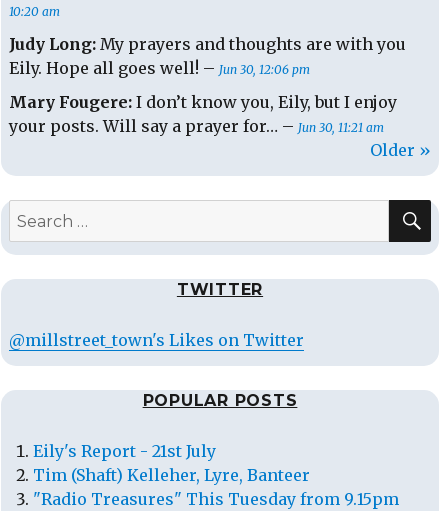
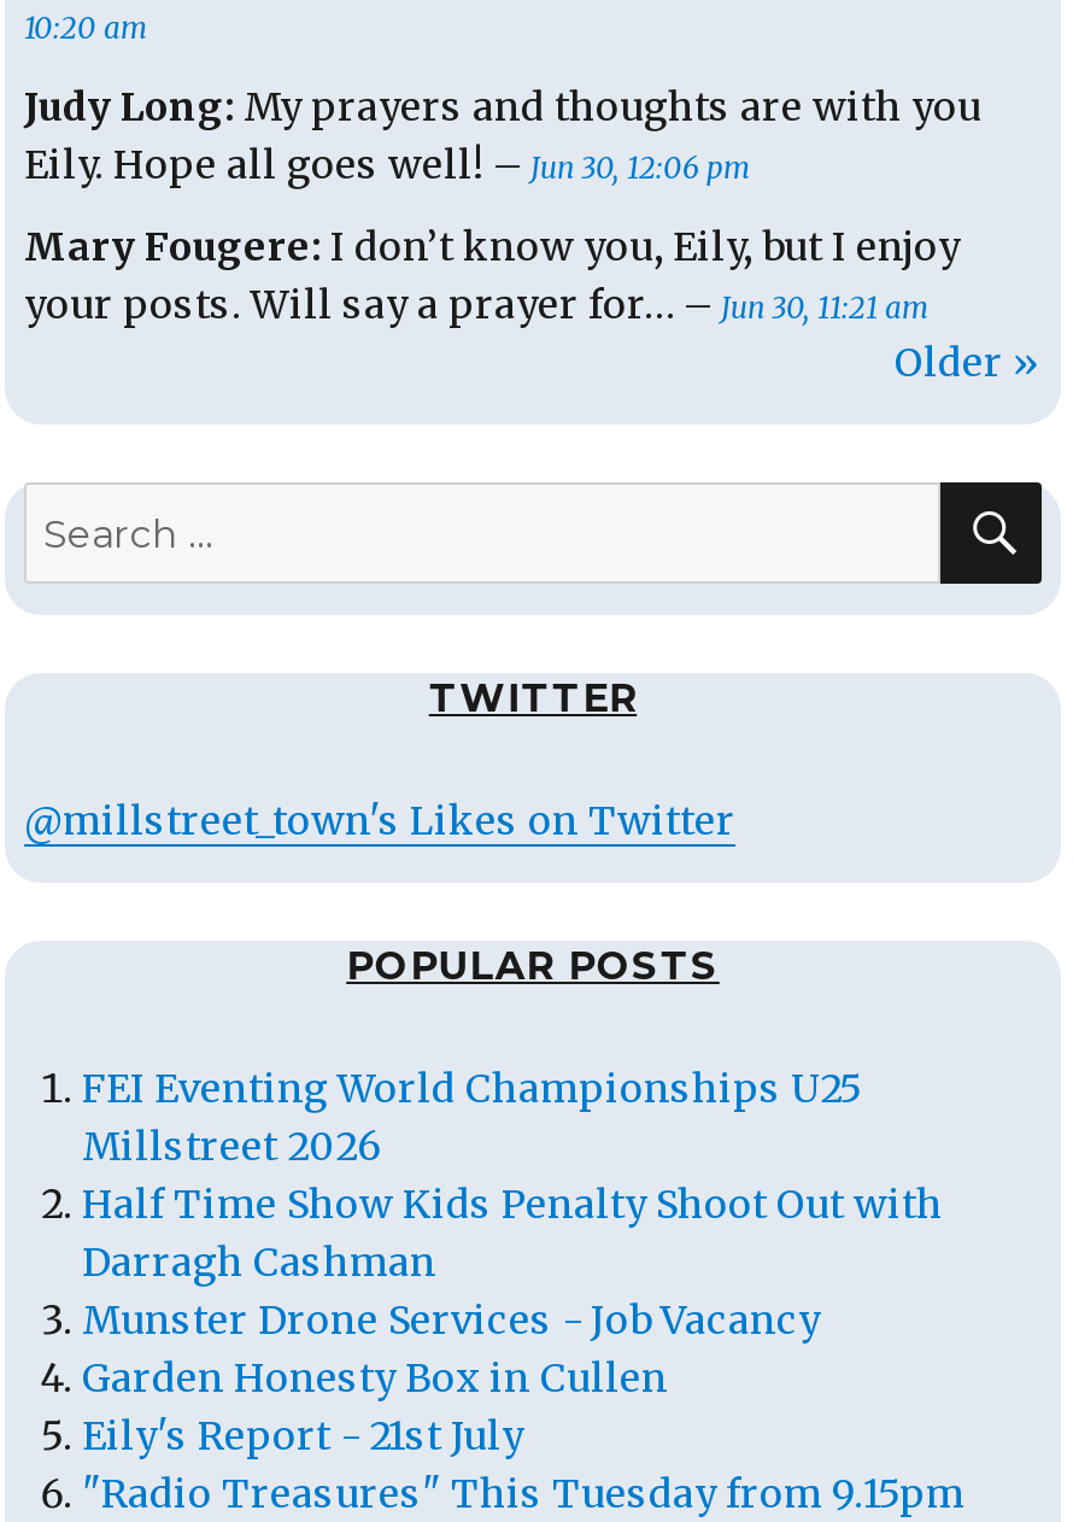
+ FEI Eventing World Championships U25
+ Millstreet 2026
+ Half Time Show Kids Penalty Shoot Out with
+ Darragh Cashman
+ Munster Drone Services - Job Vacancy
+ Garden Honesty Box in Cullen

moved down: Eily's Report - 21st July

- Tim (Shaft) Kelleher, Lyre, Banteer
